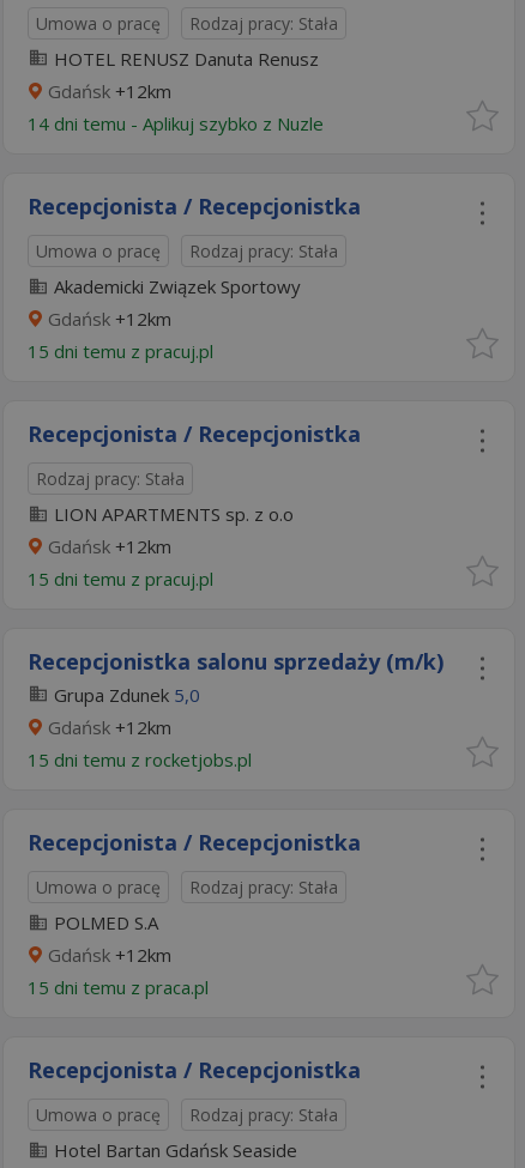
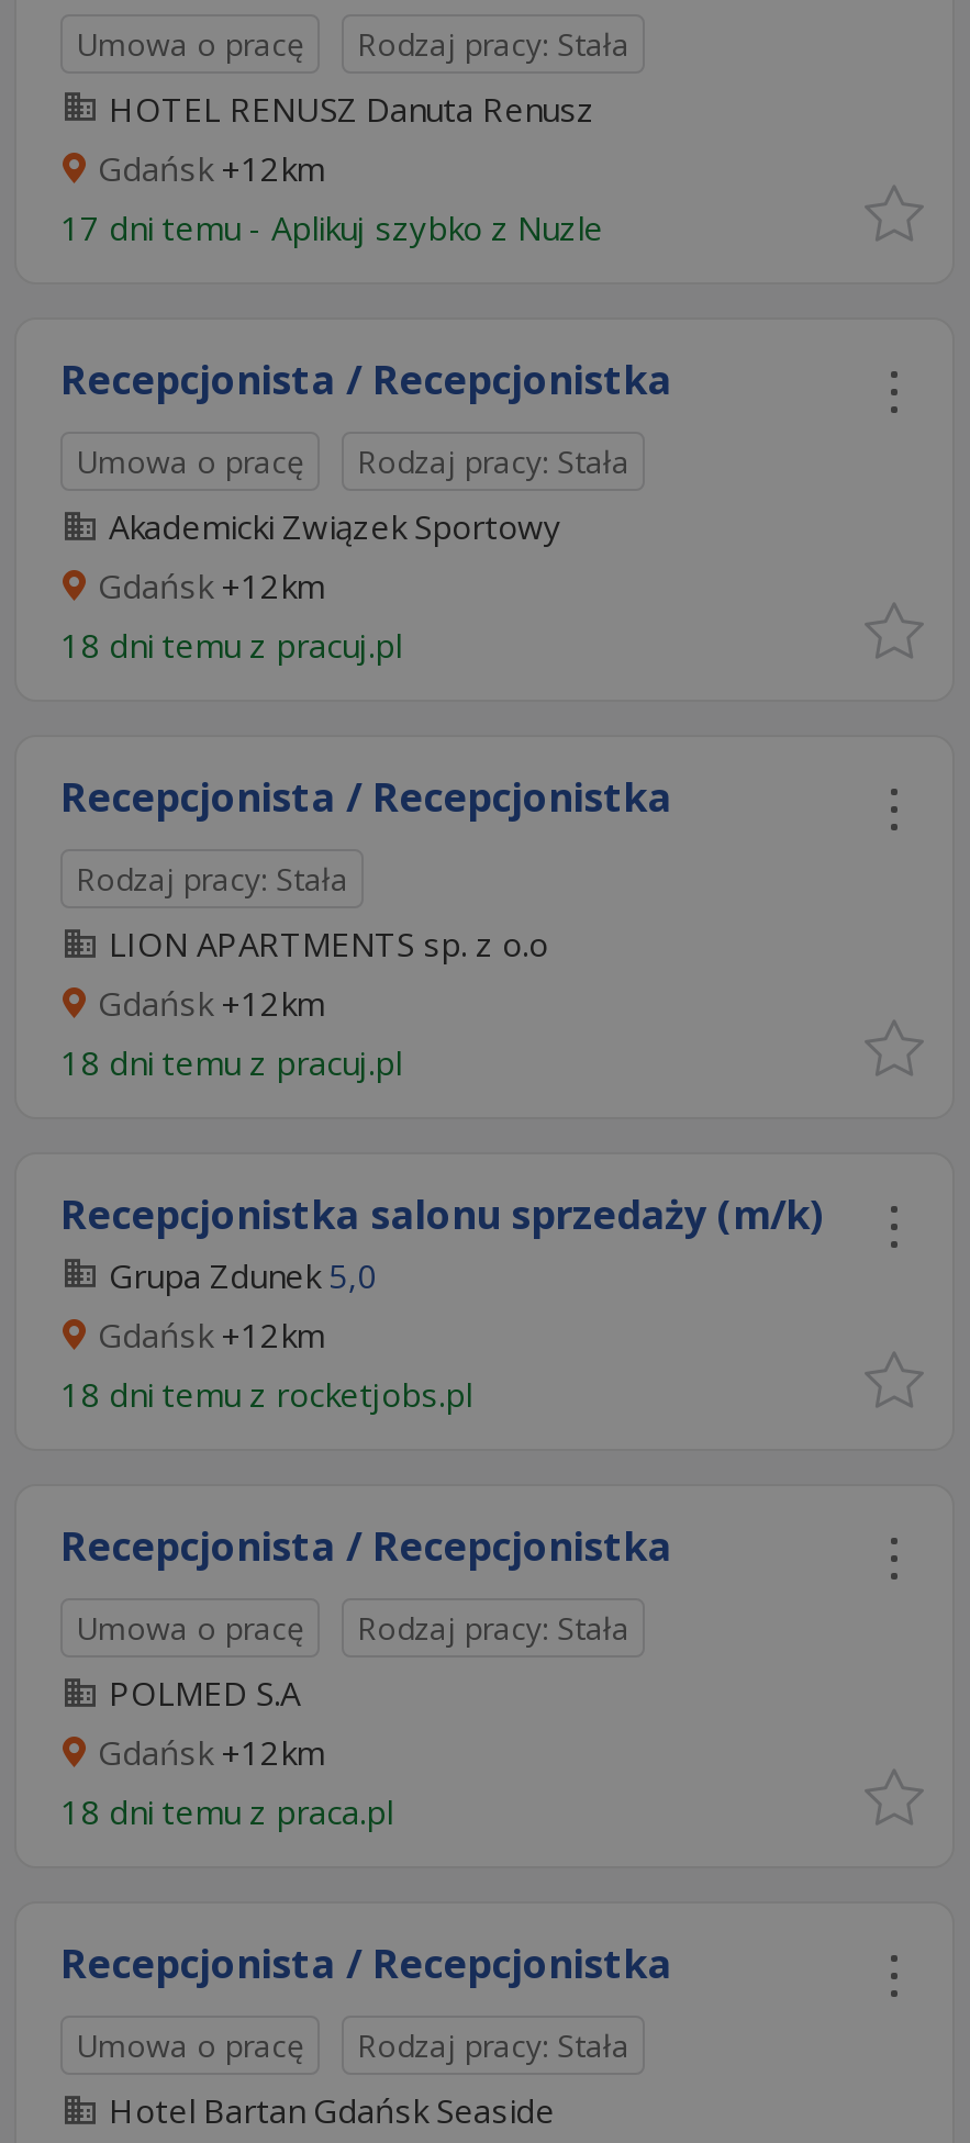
- 14 dni temu - Aplikuj szybko z Nuzle
+ 17 dni temu - Aplikuj szybko z Nuzle

- 15 dni temu z pracuj.pl
+ 18 dni temu z pracuj.pl

- 15 dni temu z pracuj.pl
+ 18 dni temu z pracuj.pl

- 15 dni temu z rocketjobs.pl
+ 18 dni temu z rocketjobs.pl

- 15 dni temu z praca.pl
+ 18 dni temu z praca.pl
